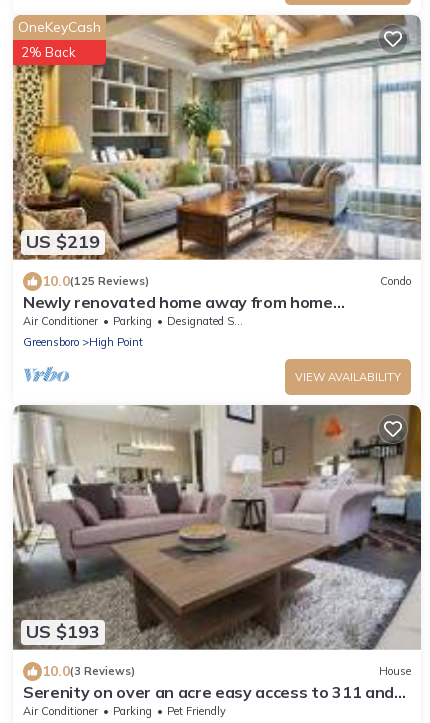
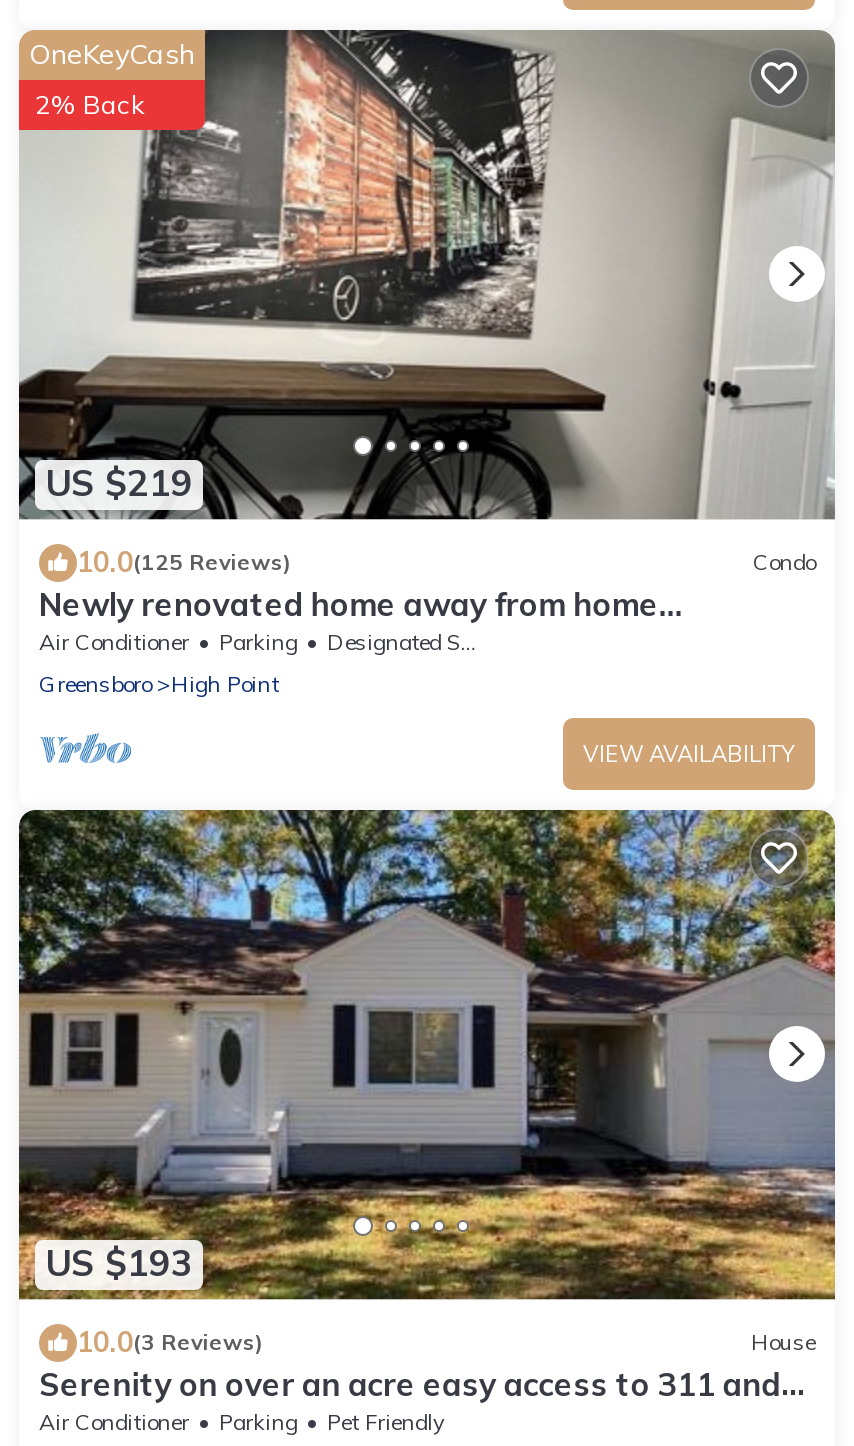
- [image]
+ [image]

- [image]
+ [image]
